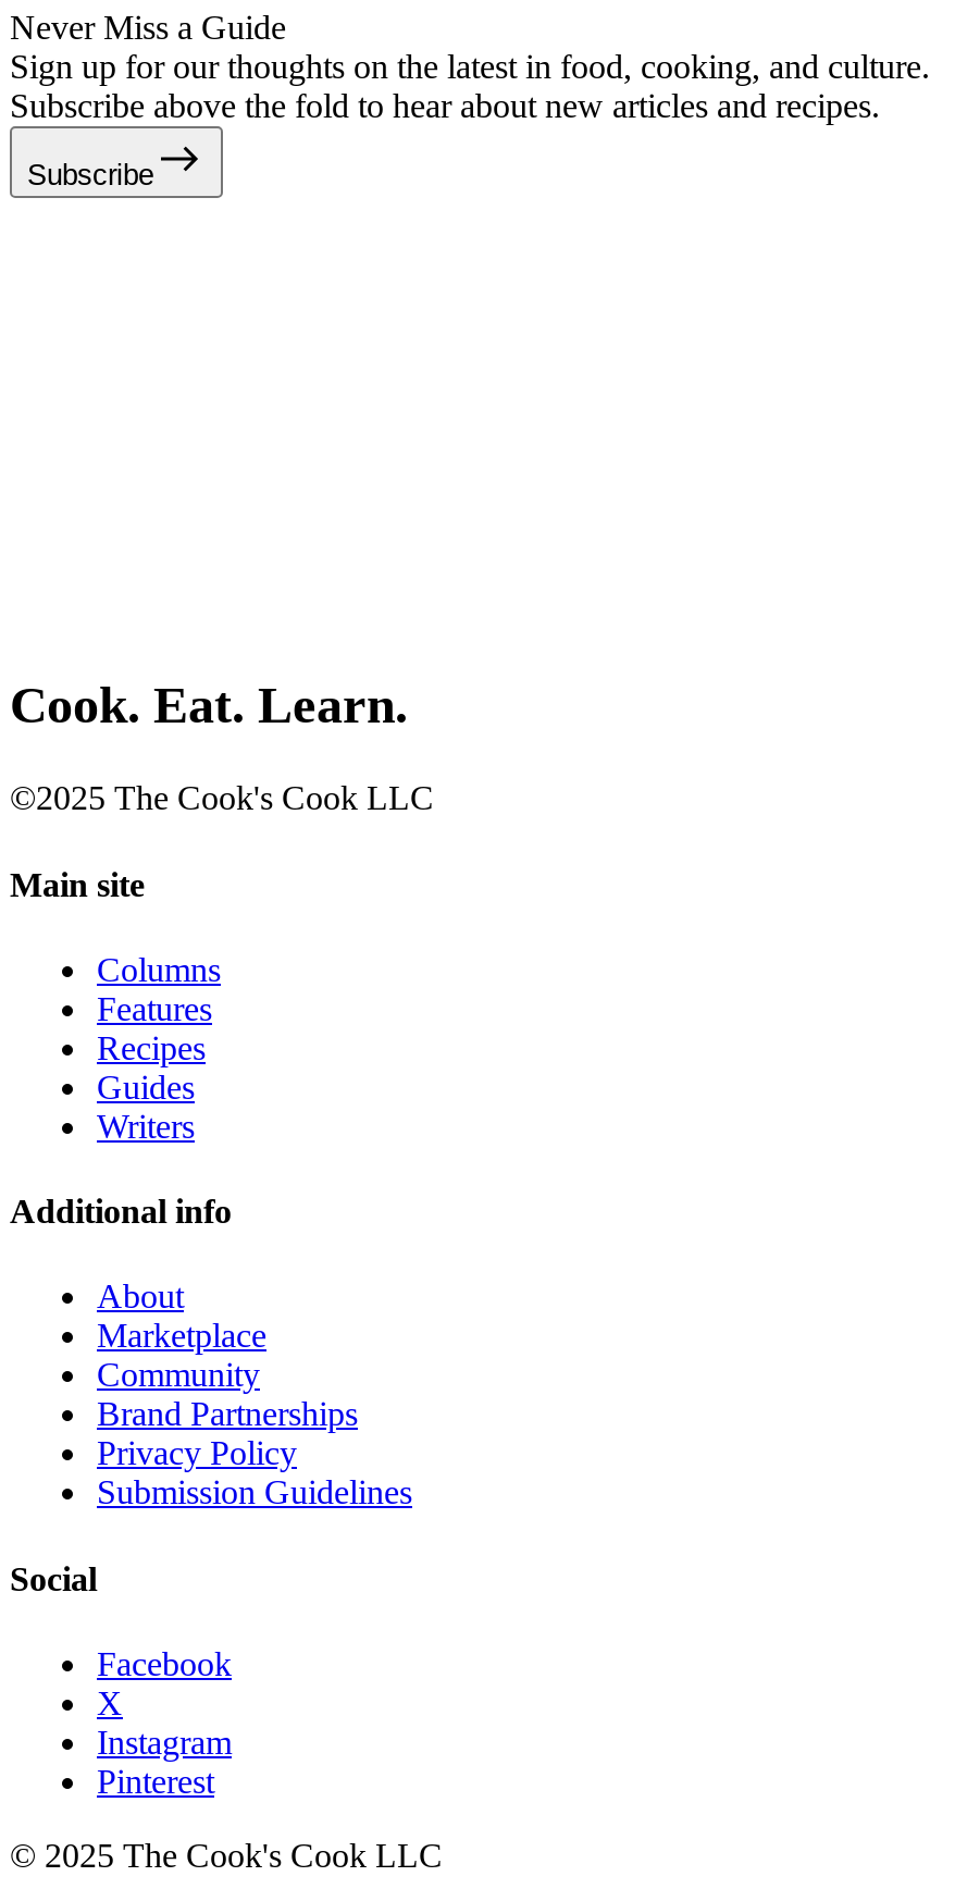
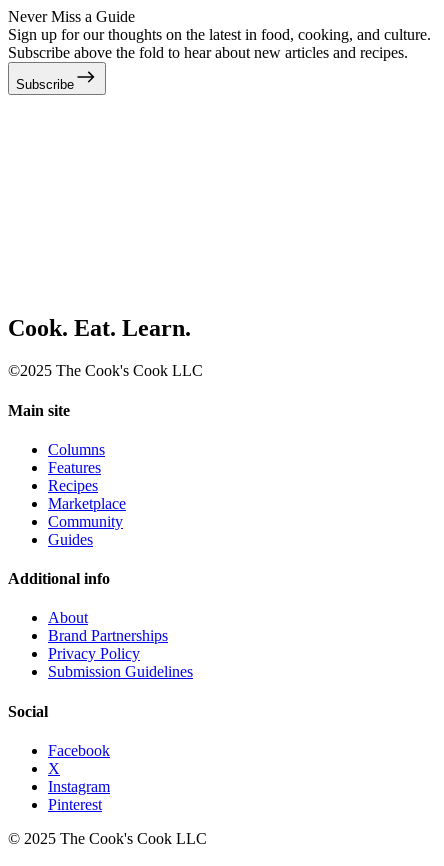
moved down: Guides | Additional info | About

- Writers

moved up: Marketplace | Community
